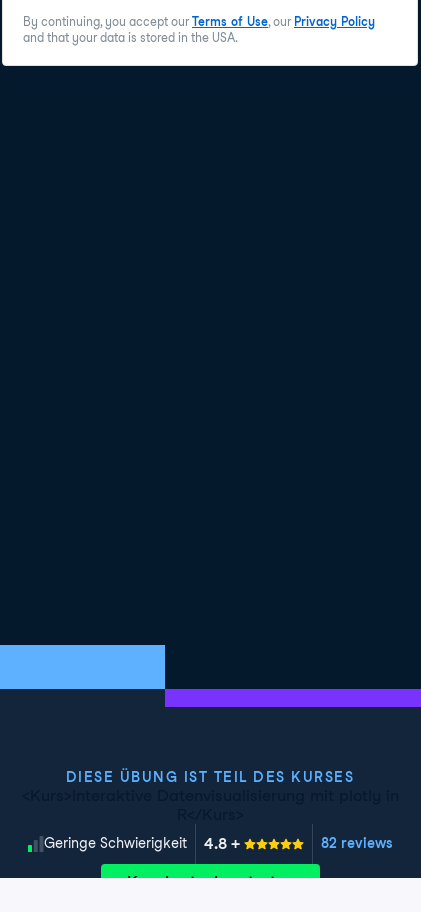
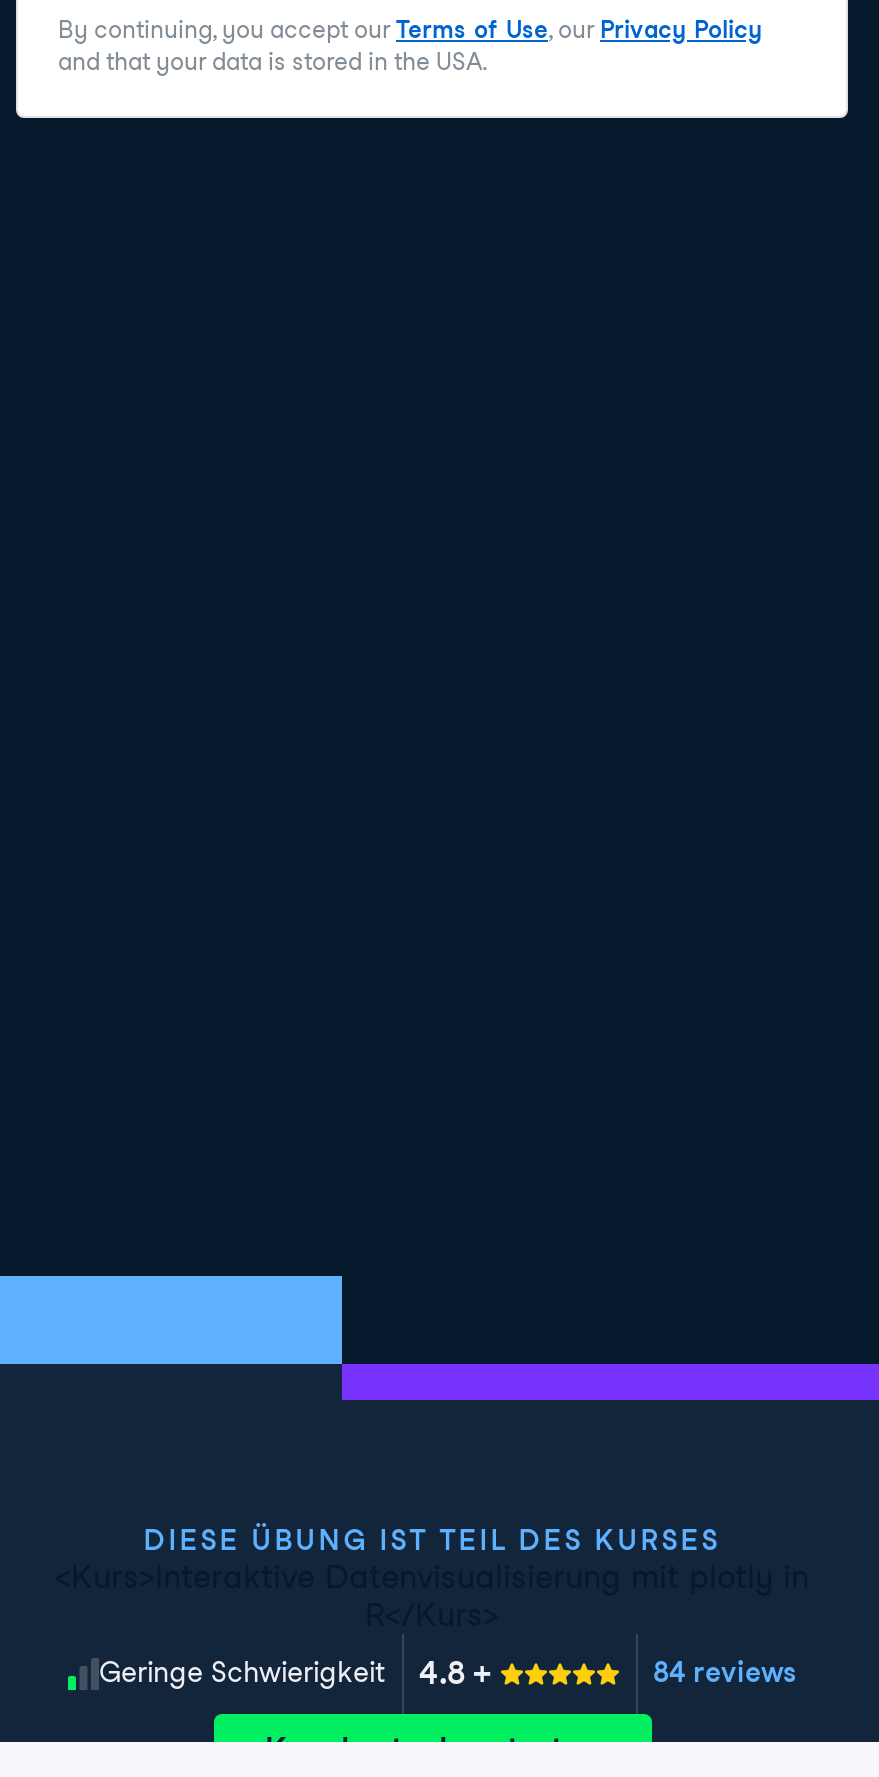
- 82 reviews
+ 84 reviews
